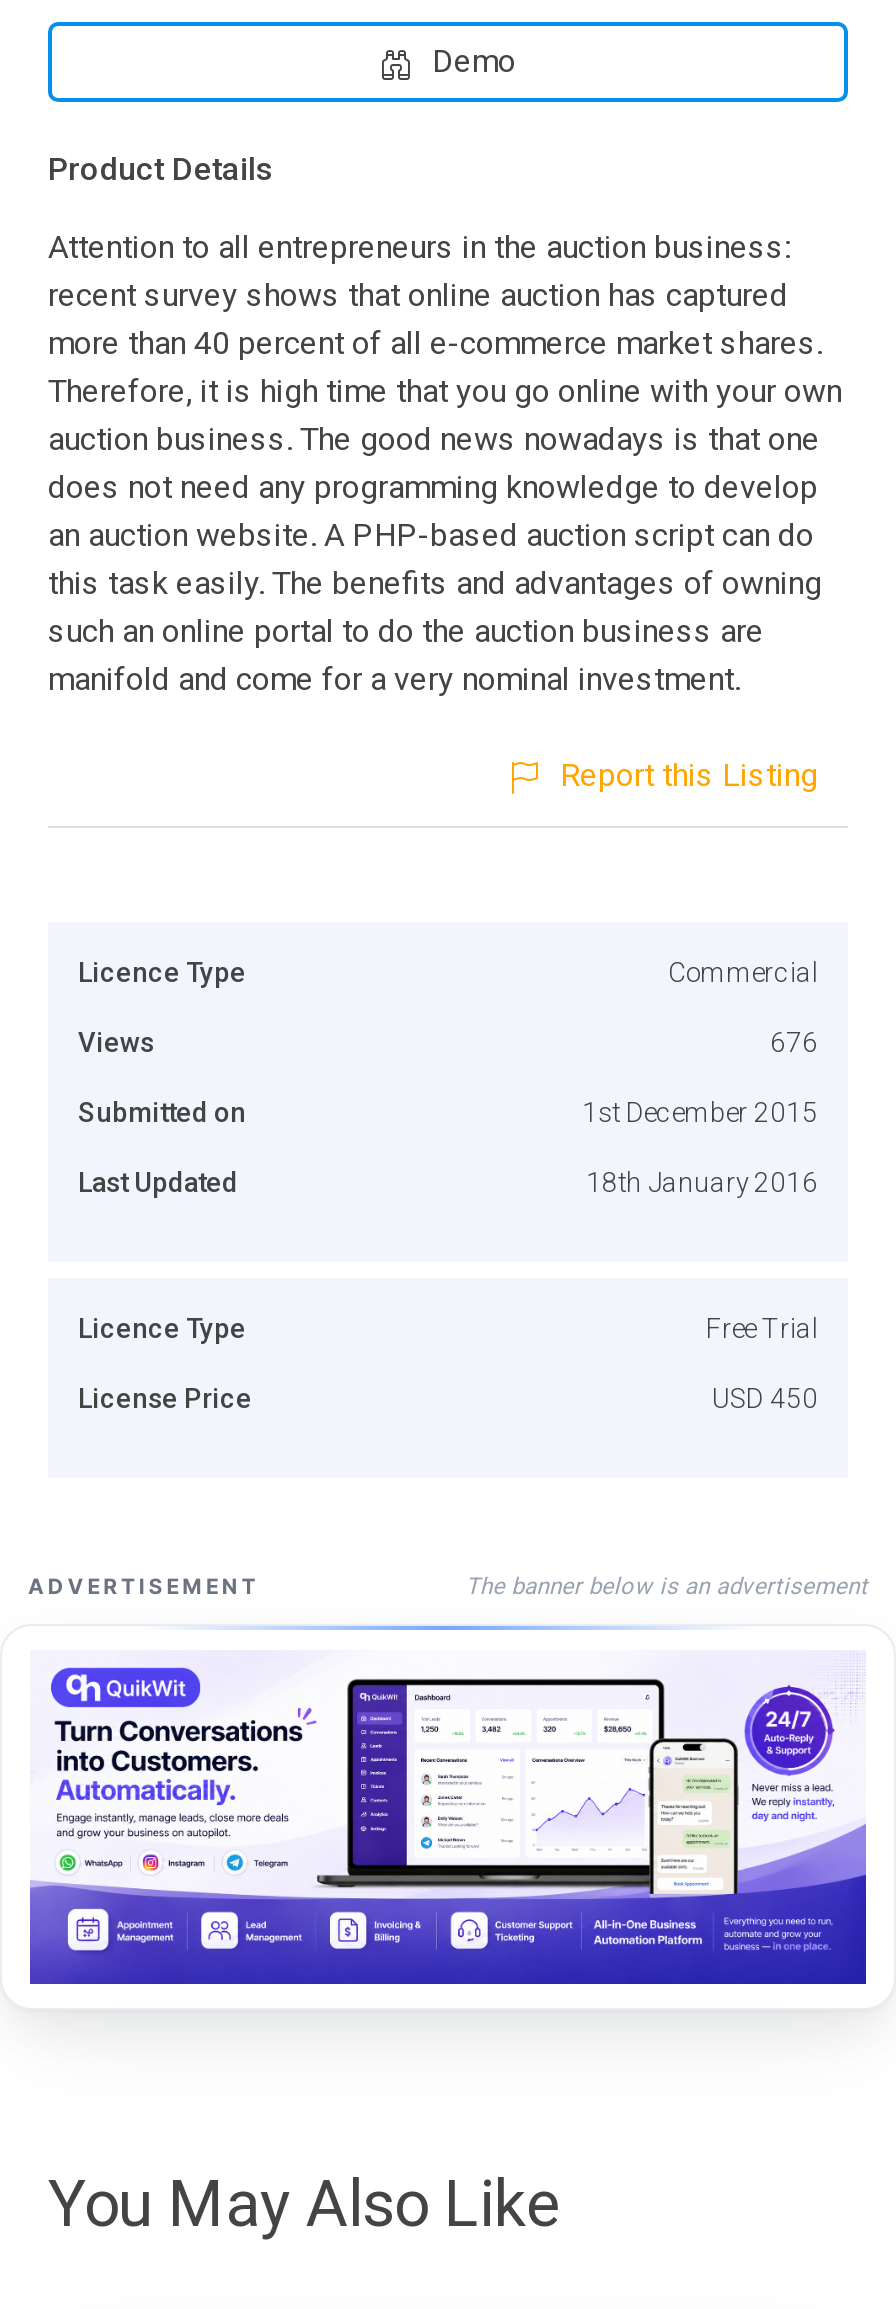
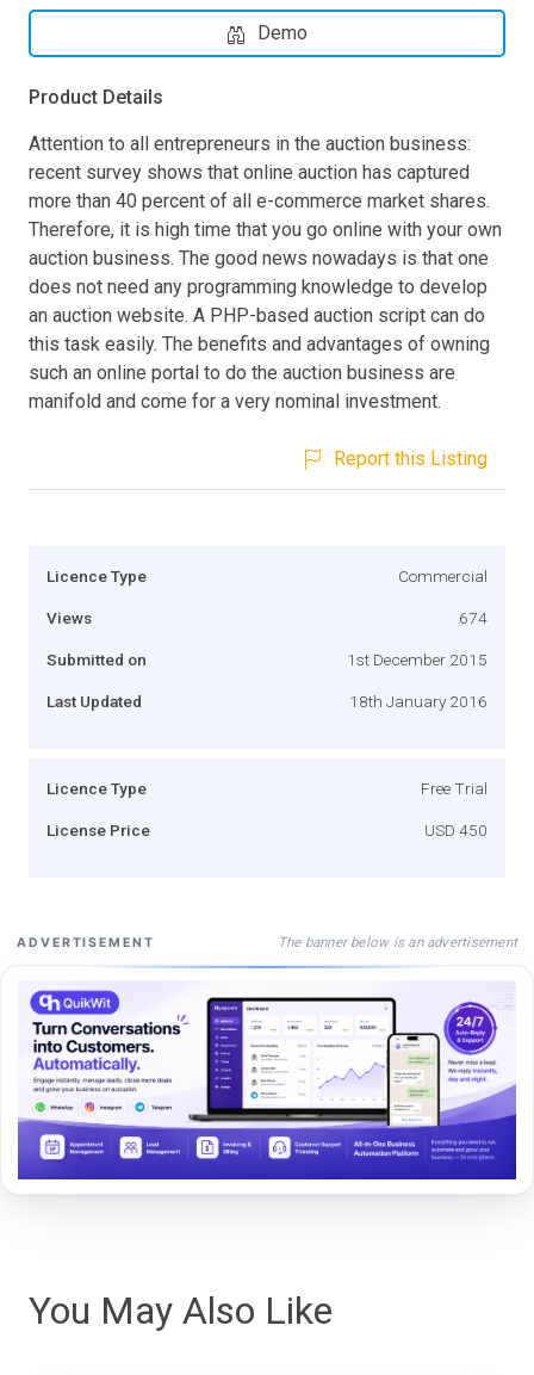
- 676
+ 674
